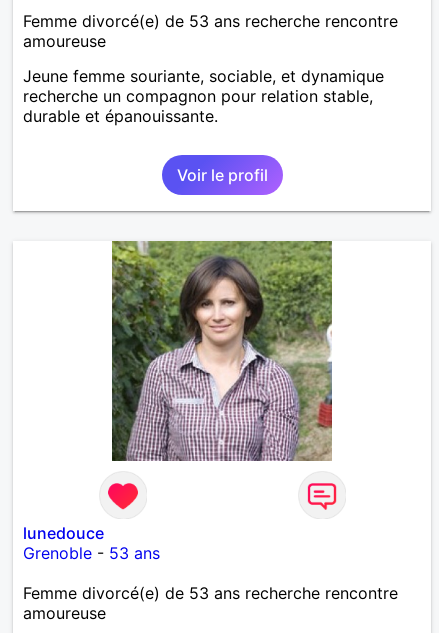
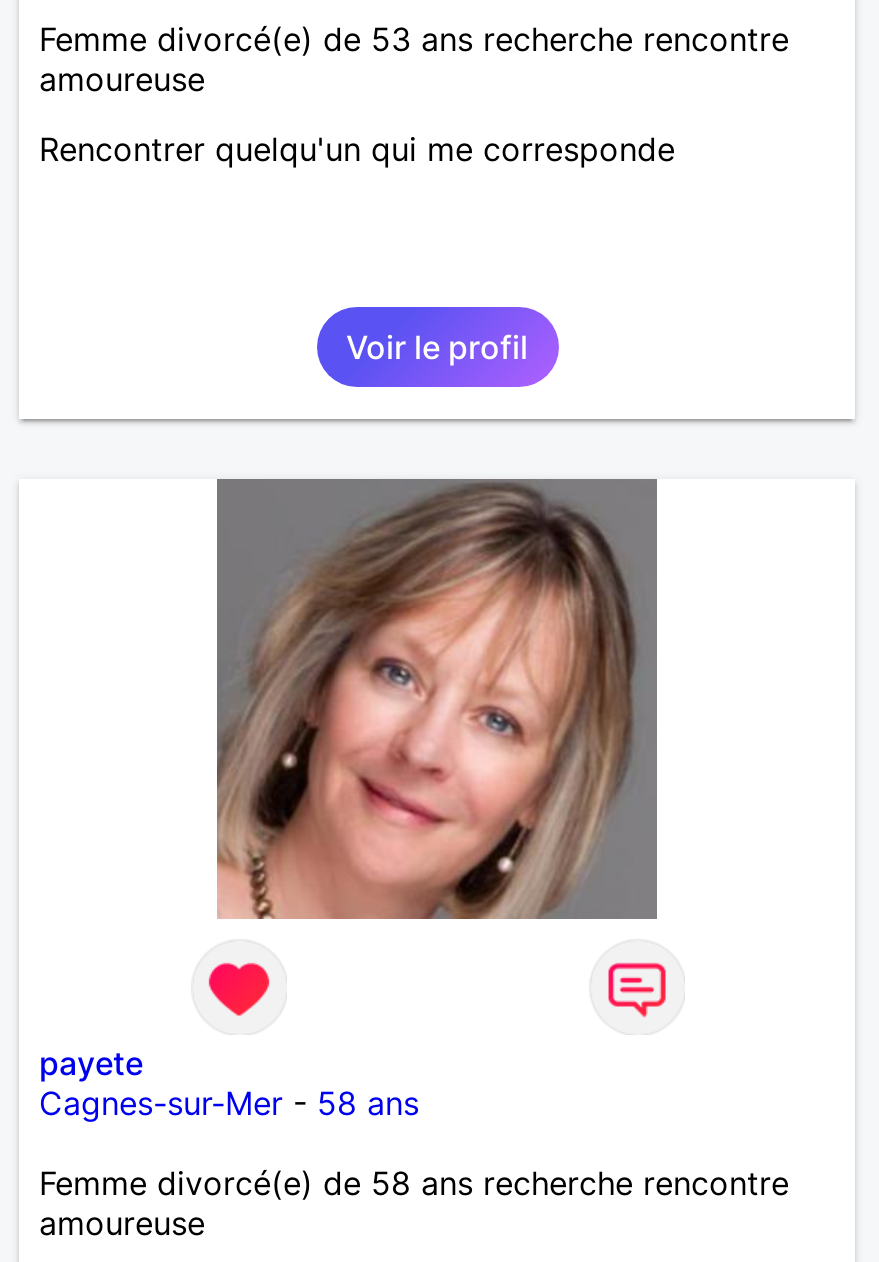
- Jeune femme souriante, sociable, et dynamique
- recherche un compagnon pour relation stable,
- durable et épanouissante.
+ Rencontrer quelqu'un qui me corresponde

- [image]
+ [image]

- lunedouce
- Grenoble - 53 ans
+ payete
+ Cagnes-sur-Mer - 58 ans

- Femme divorcé(e) de 53 ans recherche rencontre
+ Femme divorcé(e) de 58 ans recherche rencontre
